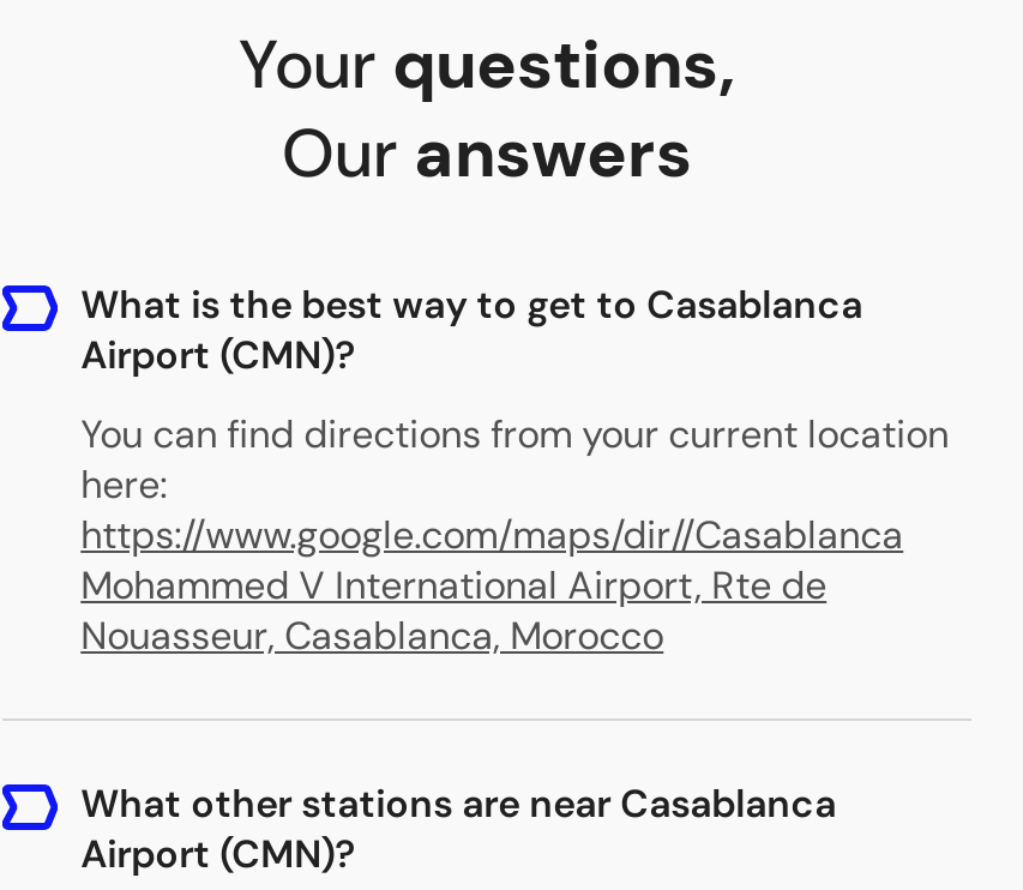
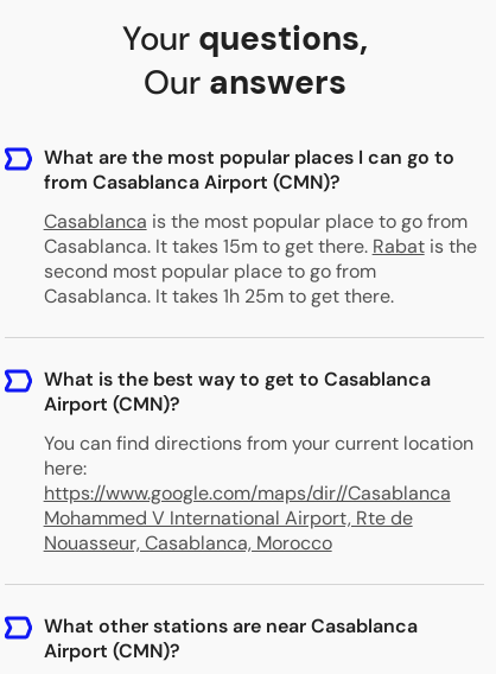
+ What are the most popular places I can go to
+ from Casablanca Airport (CMN)?
+ Casablanca is the most popular place to go from
+ Casablanca. It takes 15m to get there. Rabat is the
+ second most popular place to go from
+ Casablanca. It takes 1h 25m to get there.
